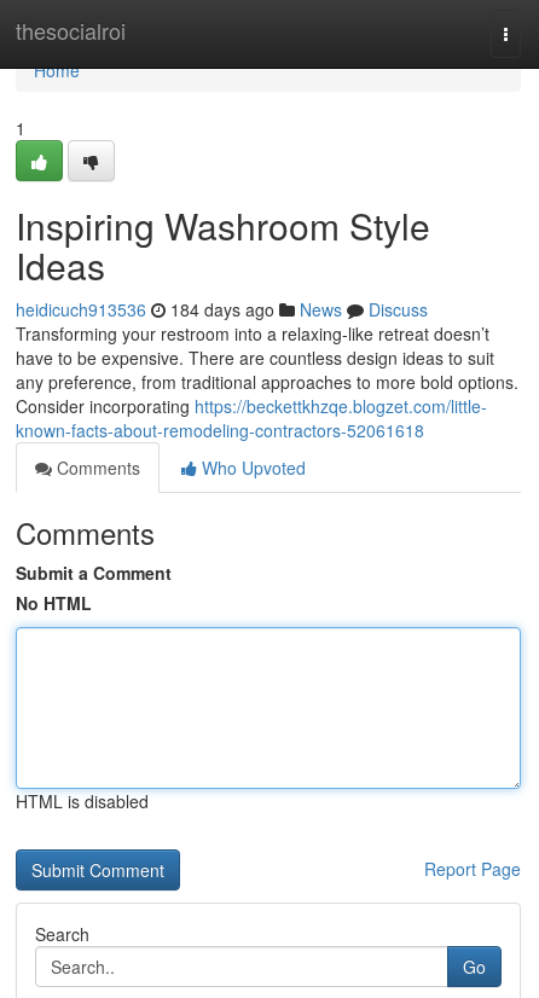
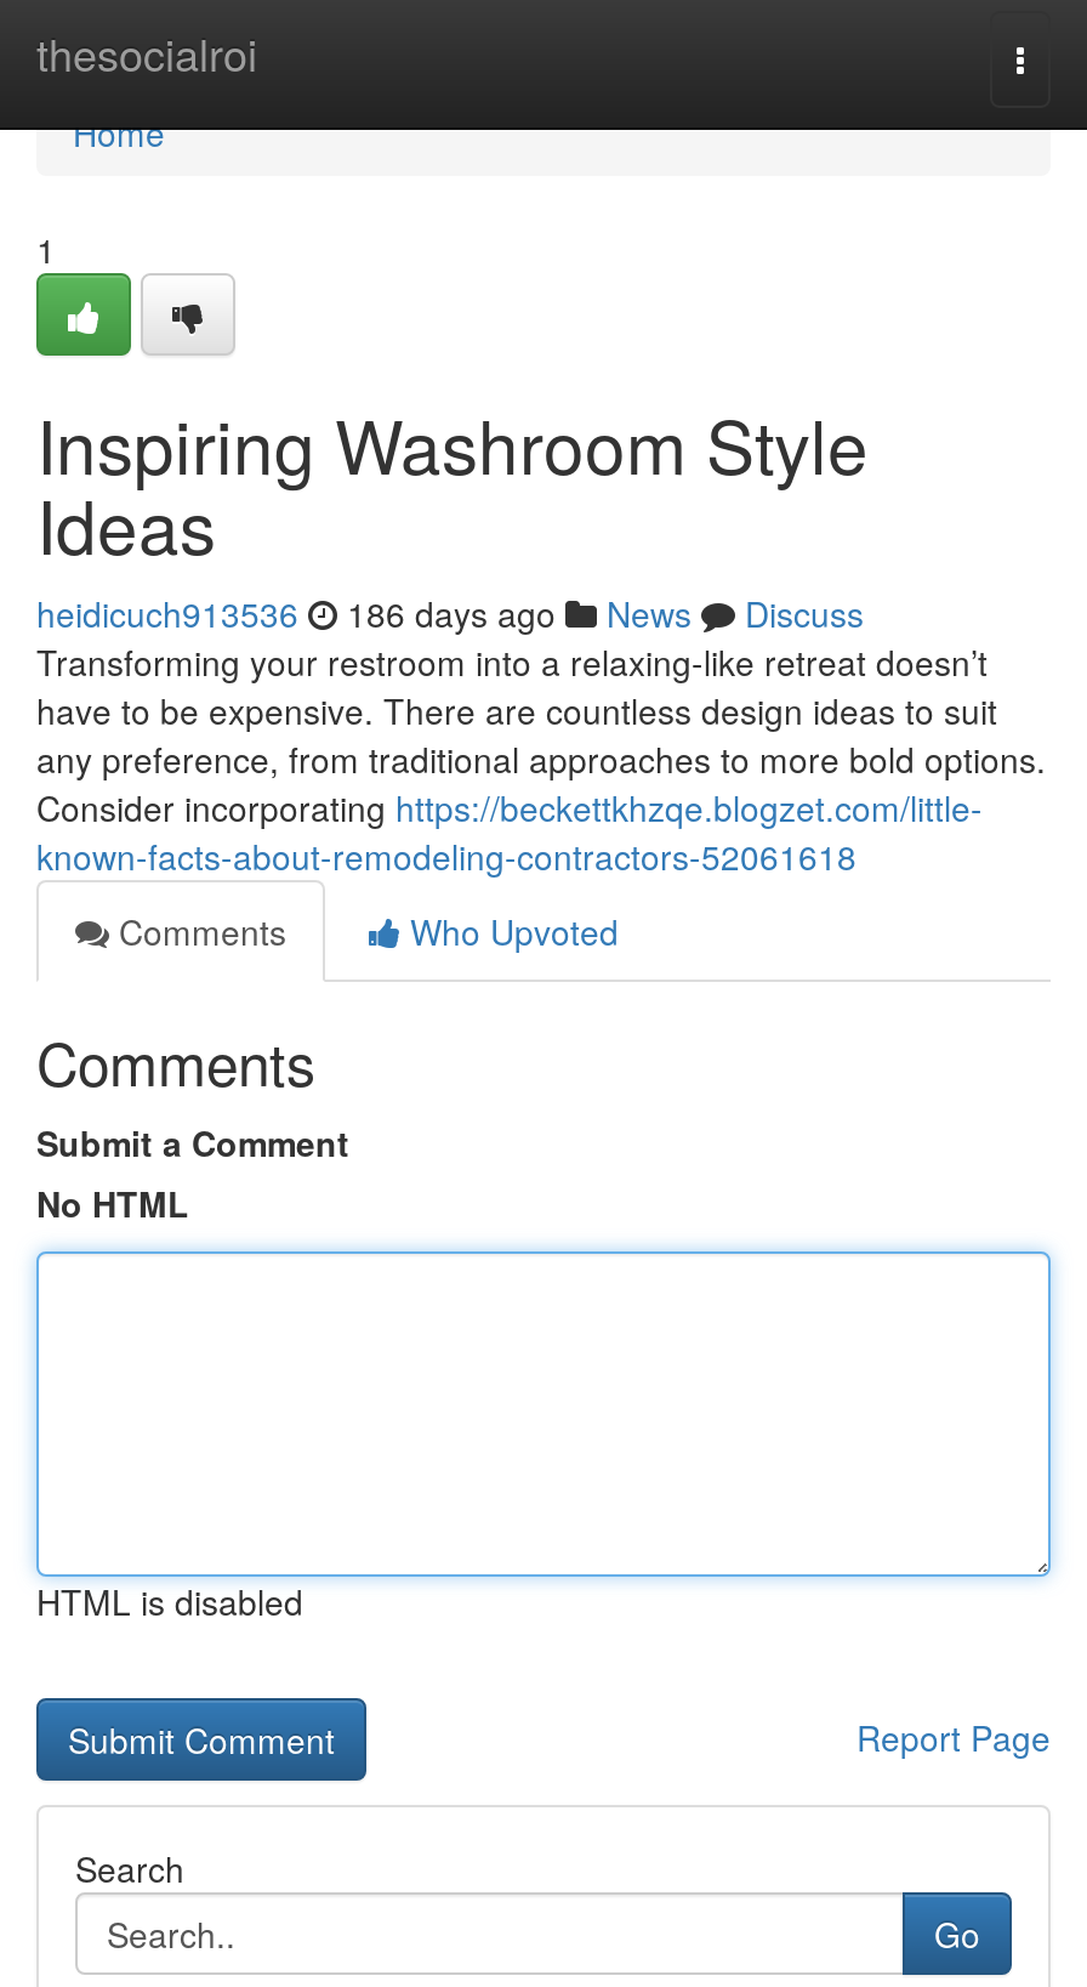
- heidicuch913536 184 days ago News Discuss
+ heidicuch913536 186 days ago News Discuss
